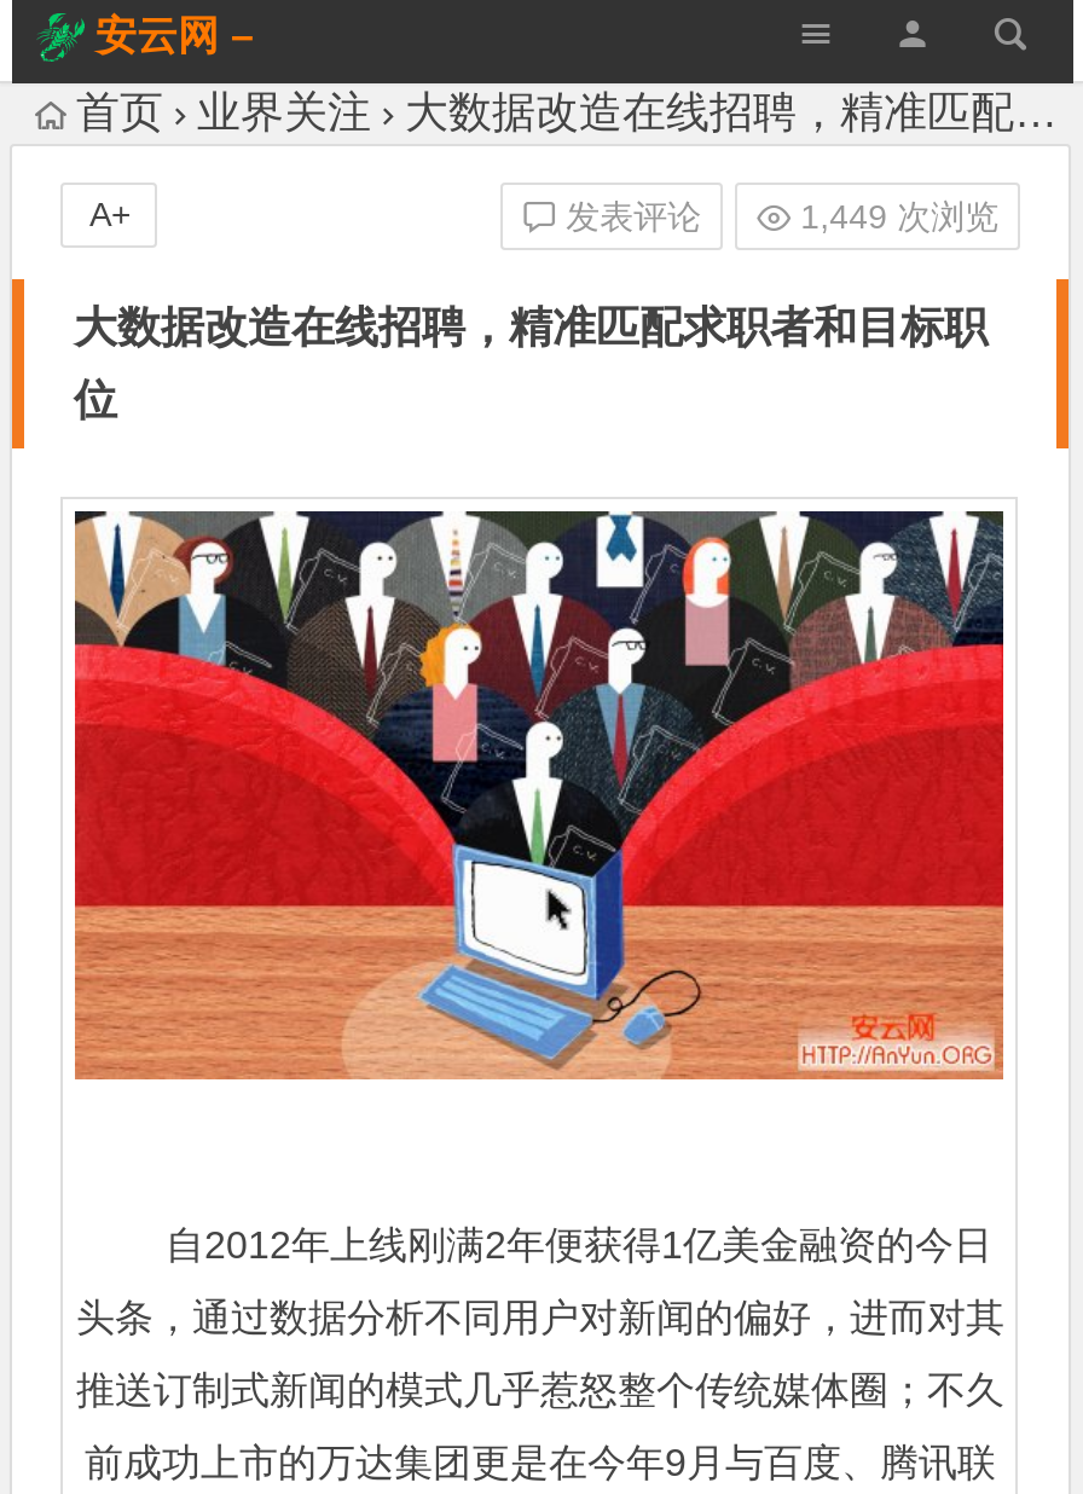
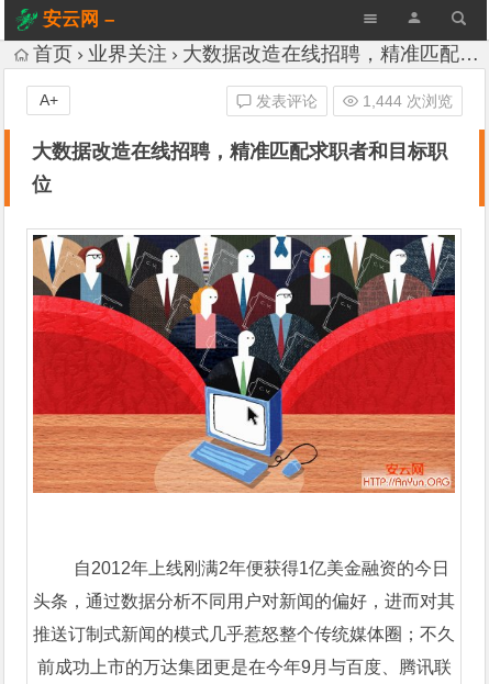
- 1,449 次浏览
+ 1,444 次浏览
